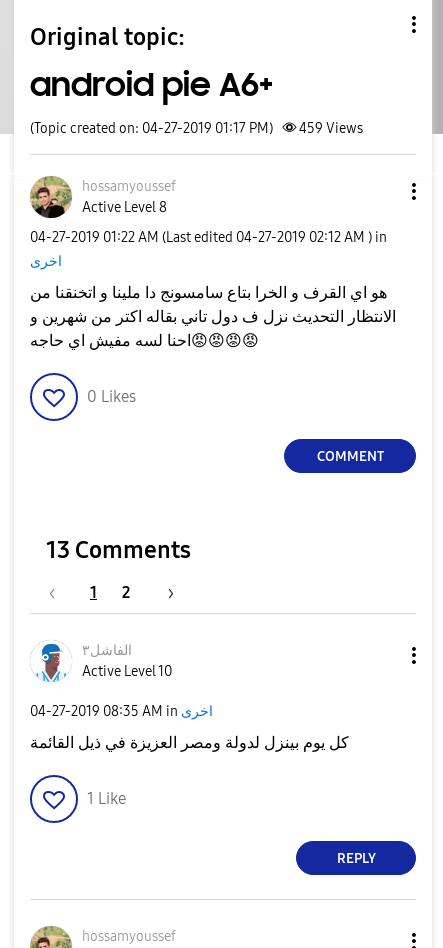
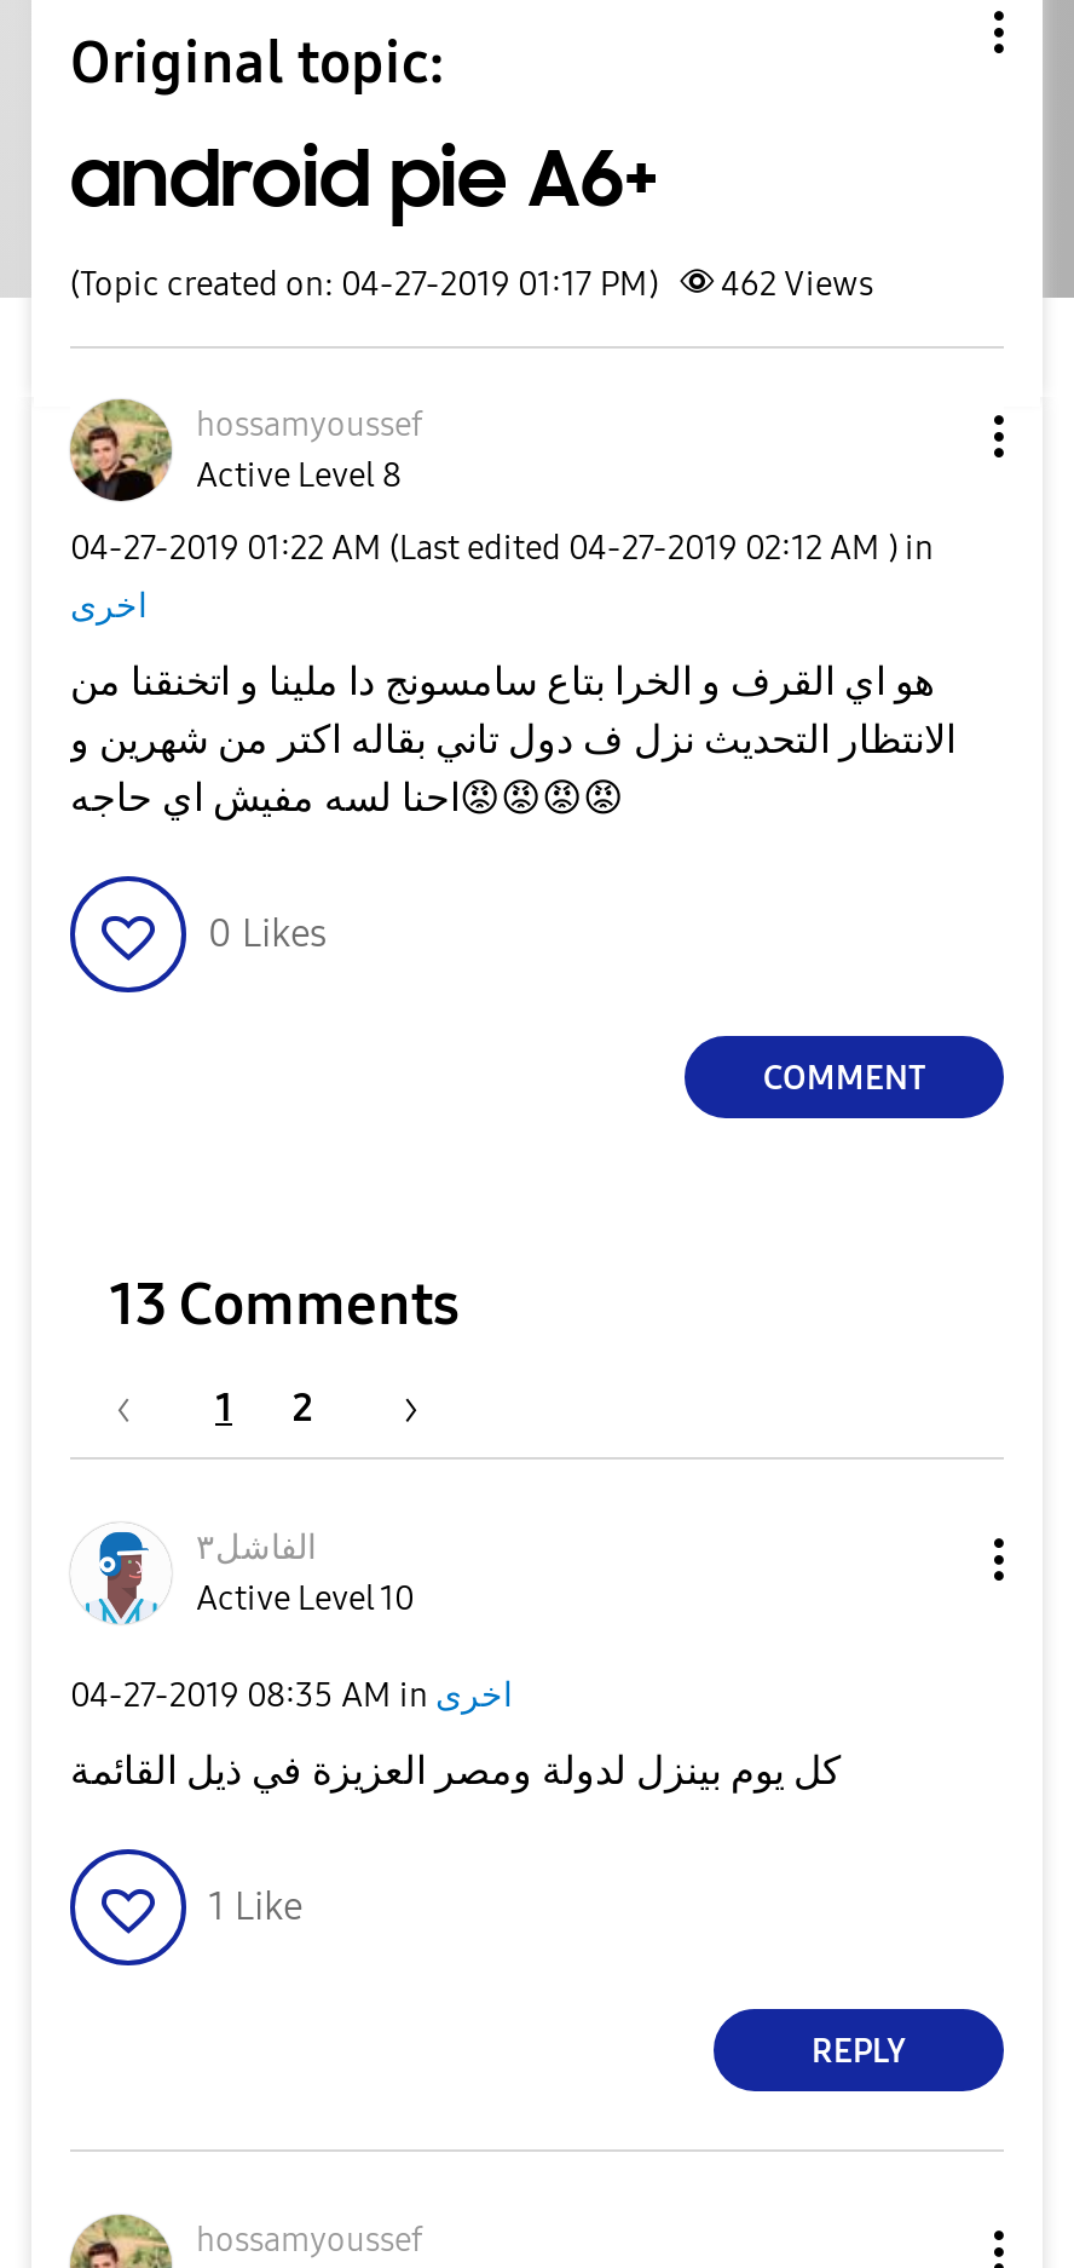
- (Topic created on: 04-27-2019 01:17 PM) 459 Views
+ (Topic created on: 04-27-2019 01:17 PM) 462 Views
